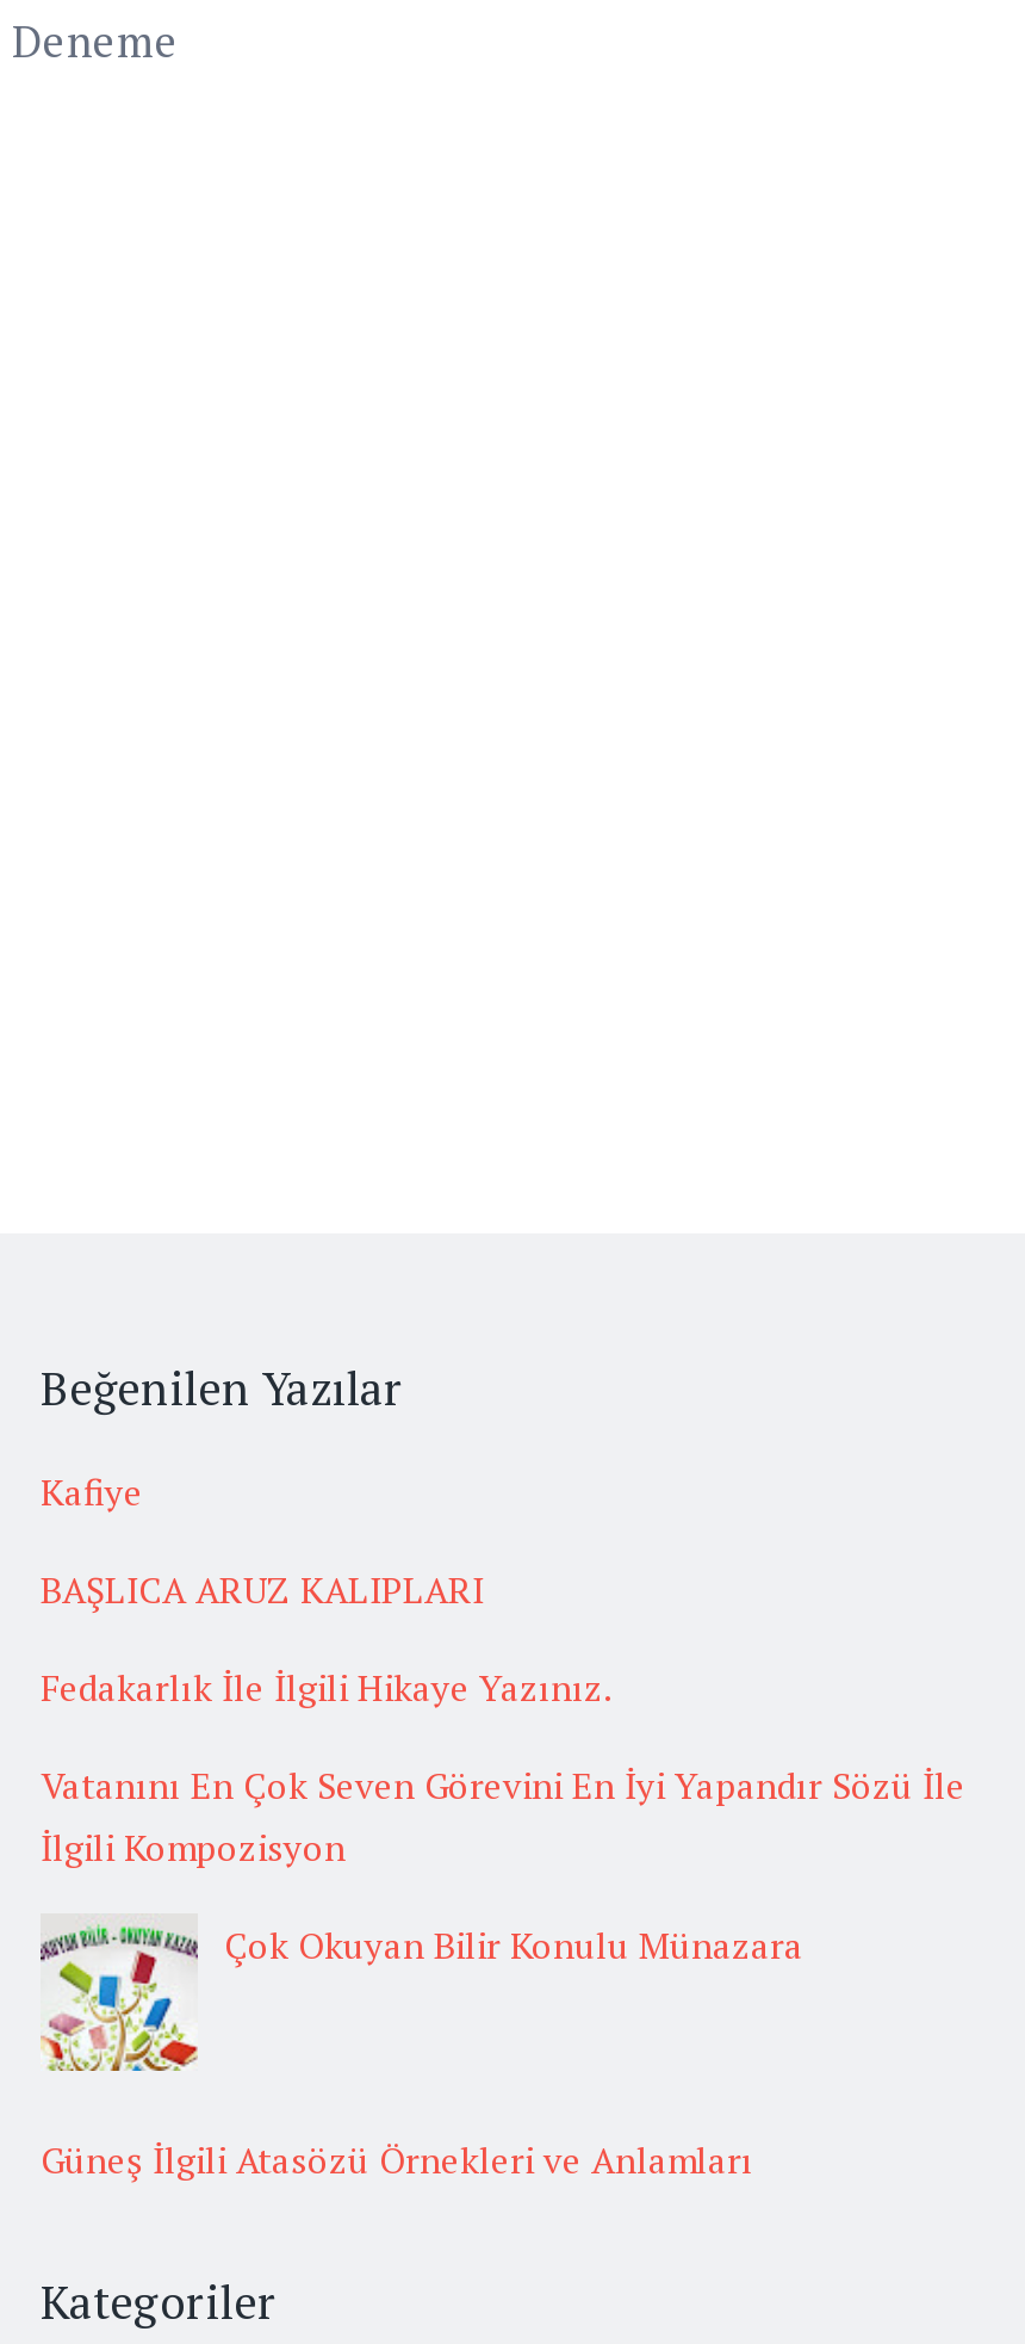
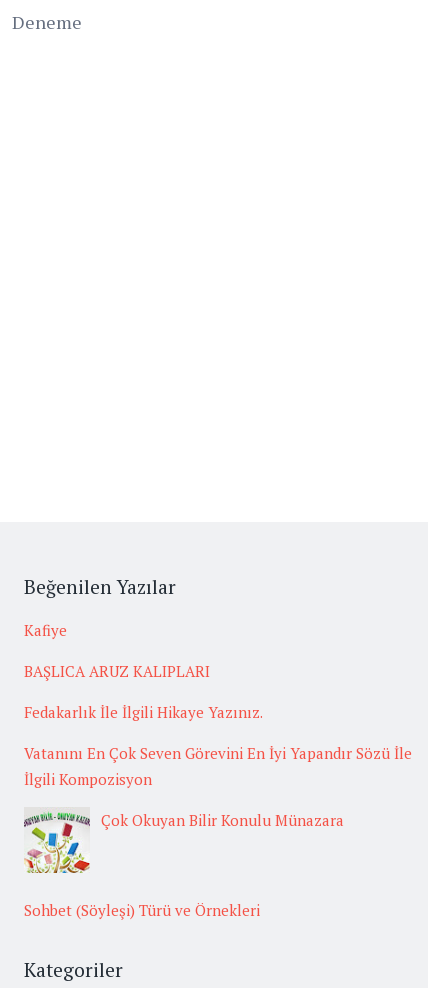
- Güneş İlgili Atasözü Örnekleri ve Anlamları
+ Sohbet (Söyleşi) Türü ve Örnekleri
